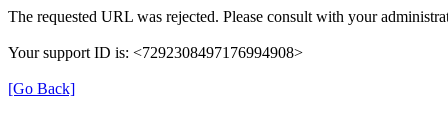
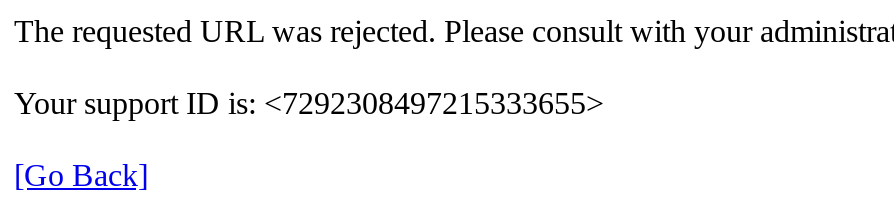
- Your support ID is: <7292308497176994908>
+ Your support ID is: <7292308497215333655>
